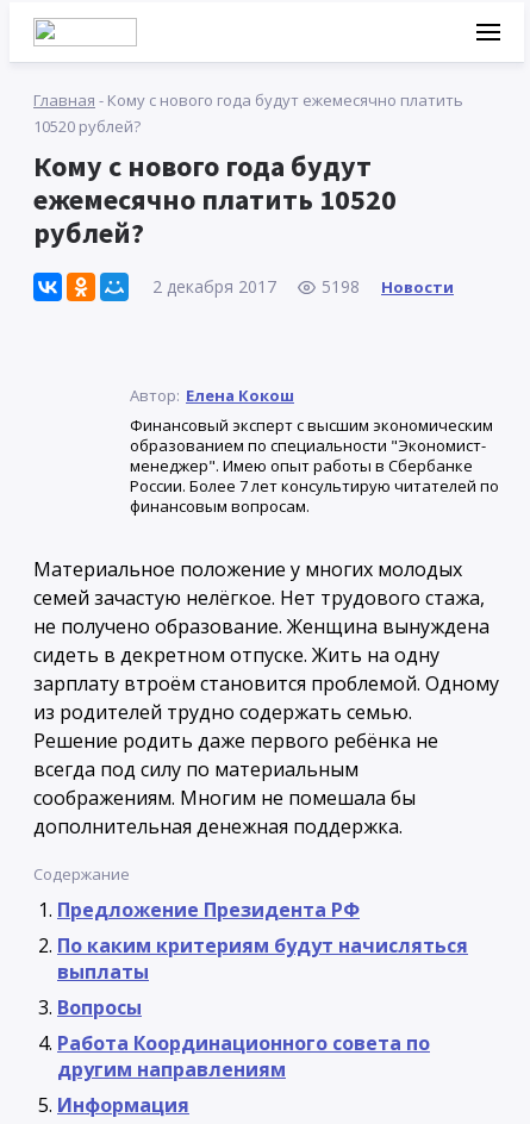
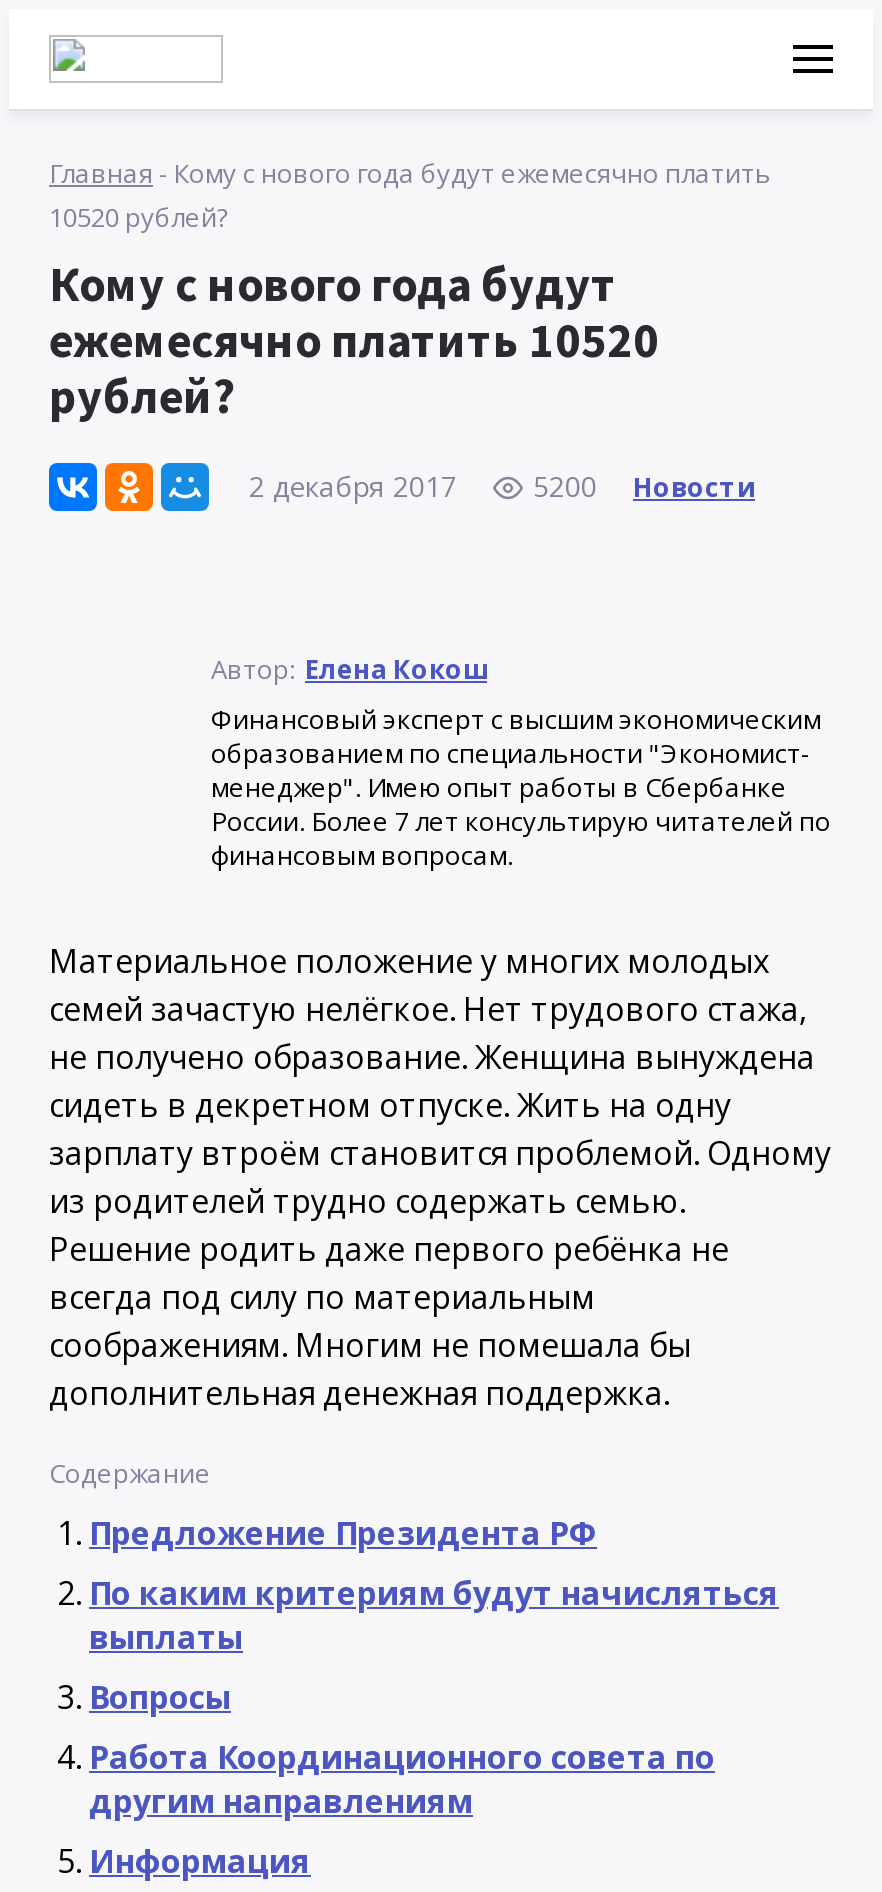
- 2 декабря 2017 5198 Новости
+ 2 декабря 2017 5200 Новости
